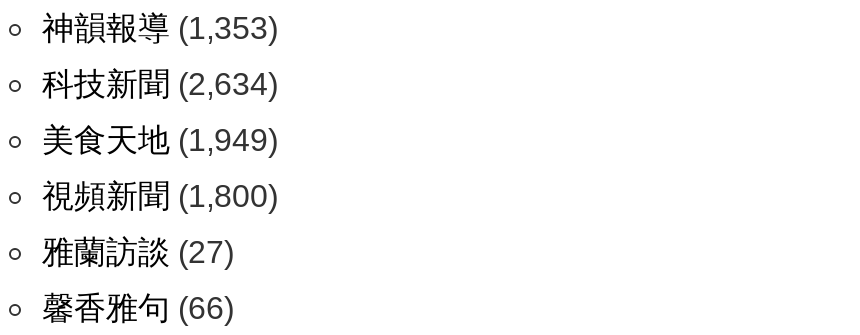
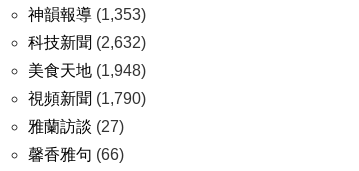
- 科技新聞(2,634)
+ 科技新聞(2,632)

- 美食天地(1,949)
+ 美食天地(1,948)

- 視頻新聞(1,800)
+ 視頻新聞(1,790)
